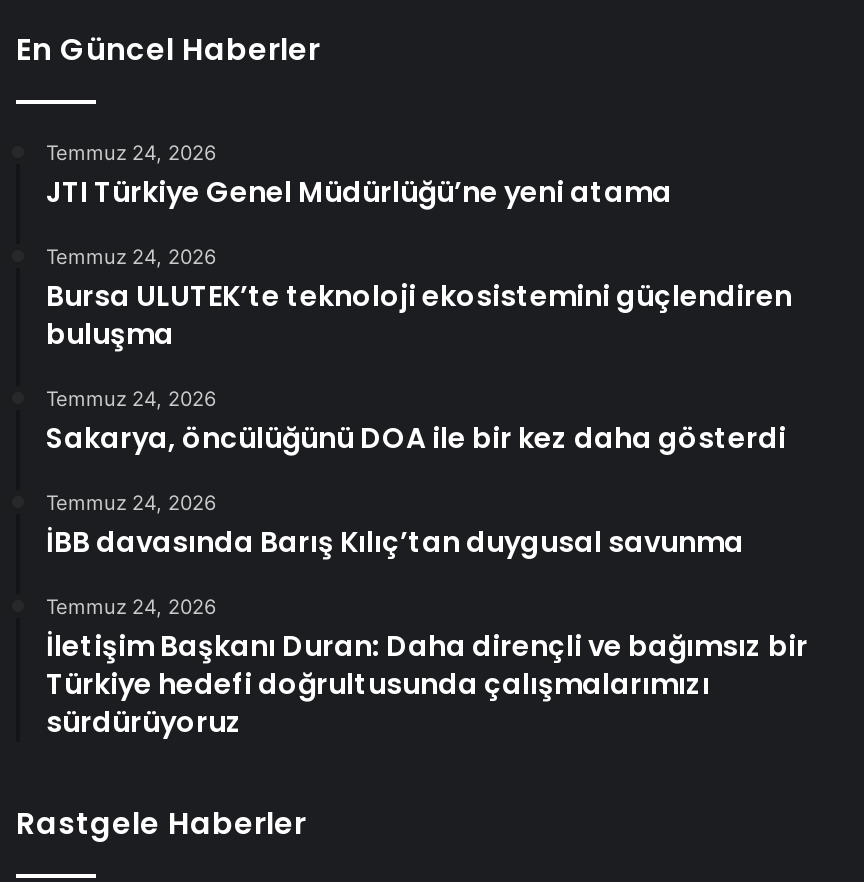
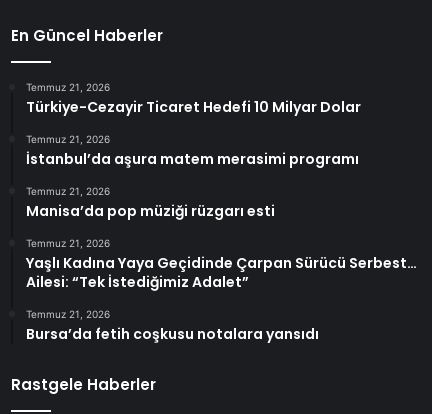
- Temmuz 24, 2026
- JTI Türkiye Genel Müdürlüğü’ne yeni atama
+ Temmuz 21, 2026
+ Türkiye-Cezayir Ticaret Hedefi 10 Milyar Dolar

- Temmuz 24, 2026
- Bursa ULUTEK’te teknoloji ekosistemini güçlendiren
- buluşma
+ Temmuz 21, 2026
+ İstanbul’da aşura matem merasimi programı

- Temmuz 24, 2026
- Sakarya, öncülüğünü DOA ile bir kez daha gösterdi
+ Temmuz 21, 2026
+ Manisa’da pop müziği rüzgarı esti

- Temmuz 24, 2026
- İBB davasında Barış Kılıç’tan duygusal savunma
+ Temmuz 21, 2026
+ Yaşlı Kadına Yaya Geçidinde Çarpan Sürücü Serbest…
+ Ailesi: “Tek İstediğimiz Adalet”

- Temmuz 24, 2026
- İletişim Başkanı Duran: Daha dirençli ve bağımsız bir
- Türkiye hedefi doğrultusunda çalışmalarımızı
- sürdürüyoruz
+ Temmuz 21, 2026
+ Bursa’da fetih coşkusu notalara yansıdı
